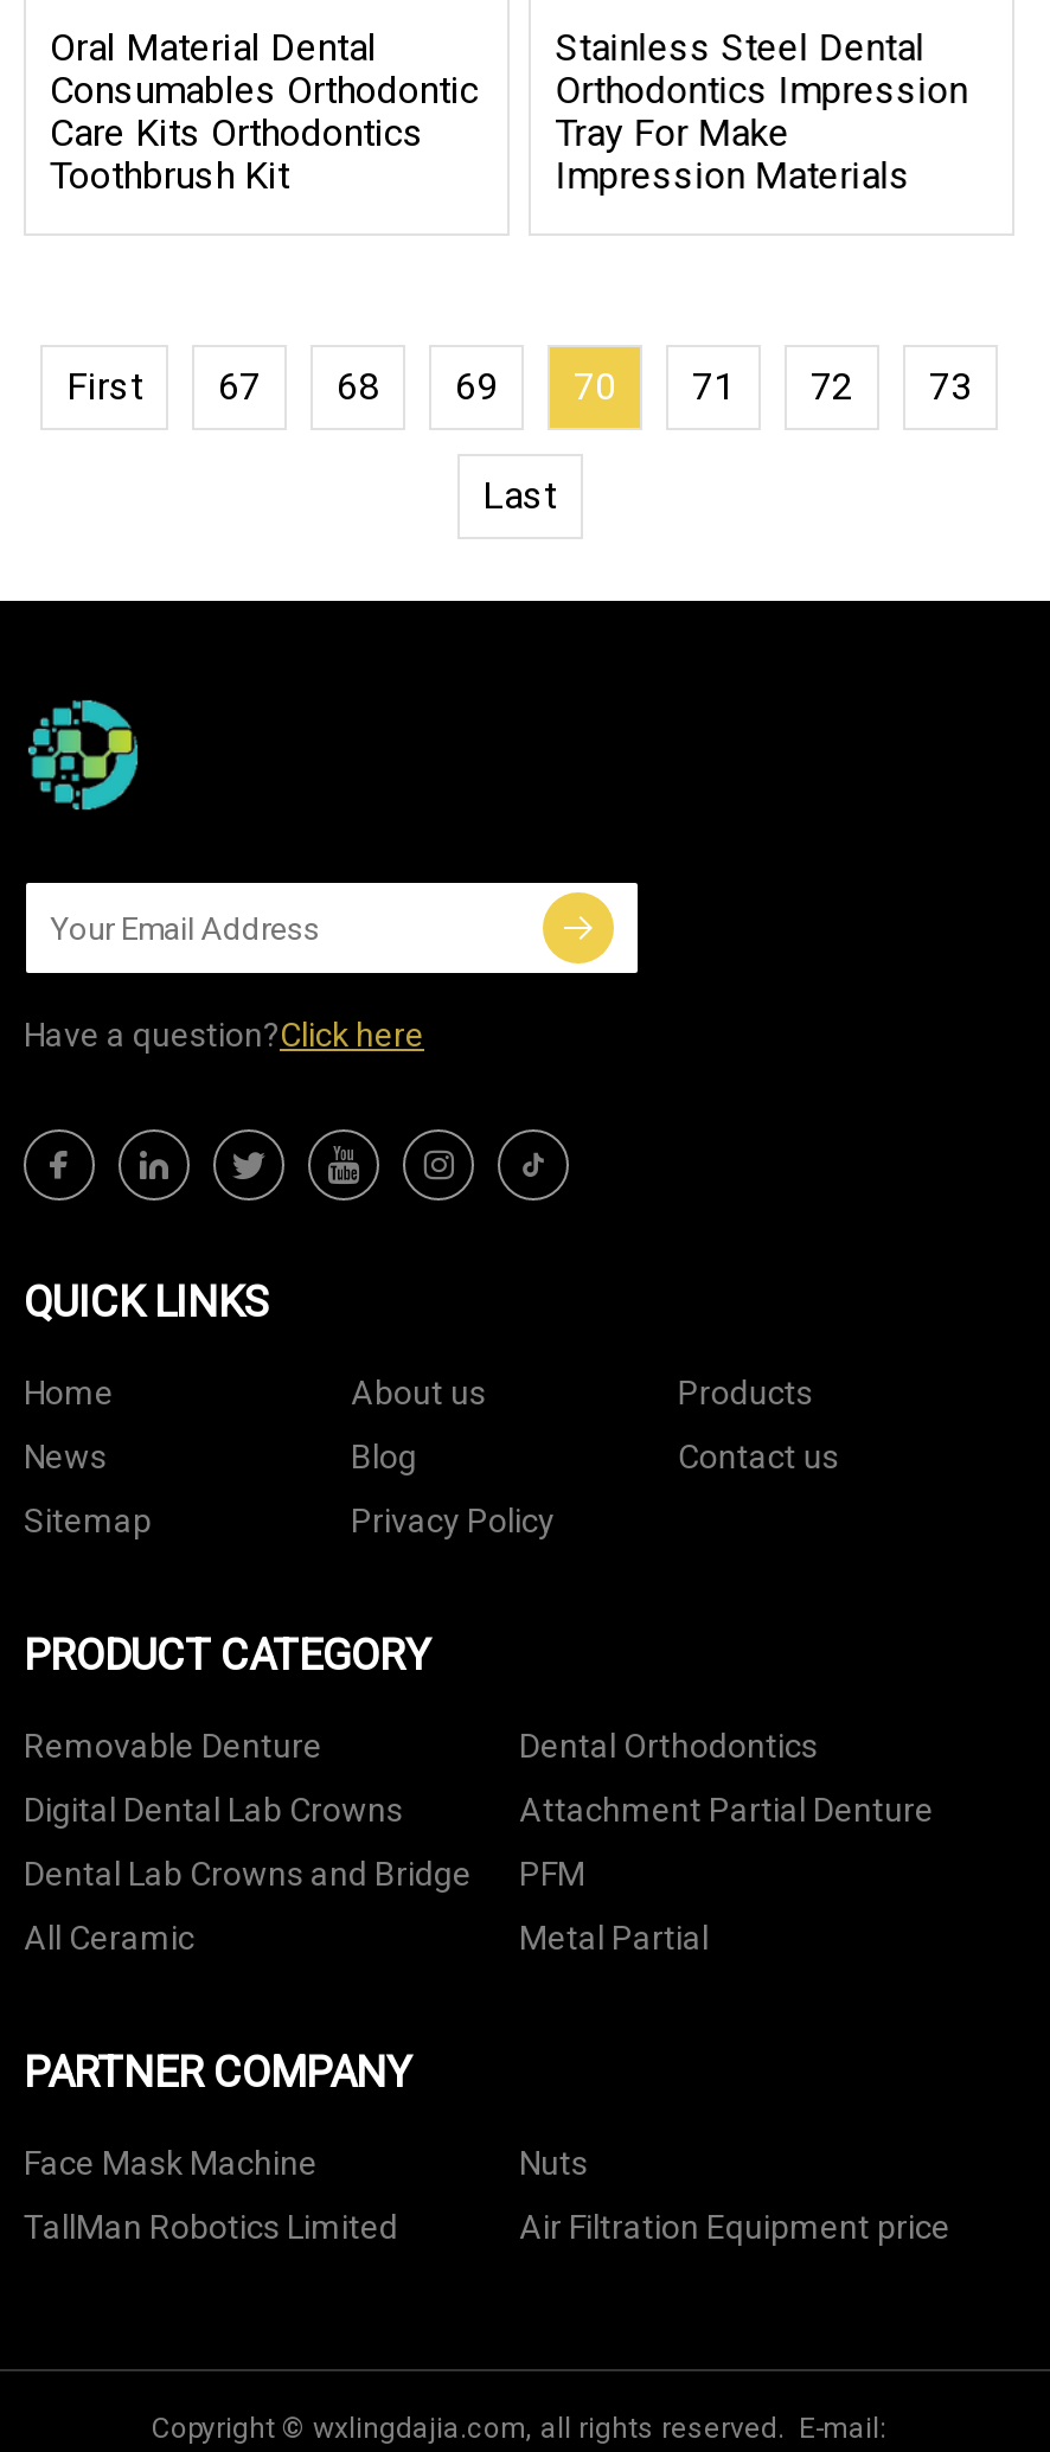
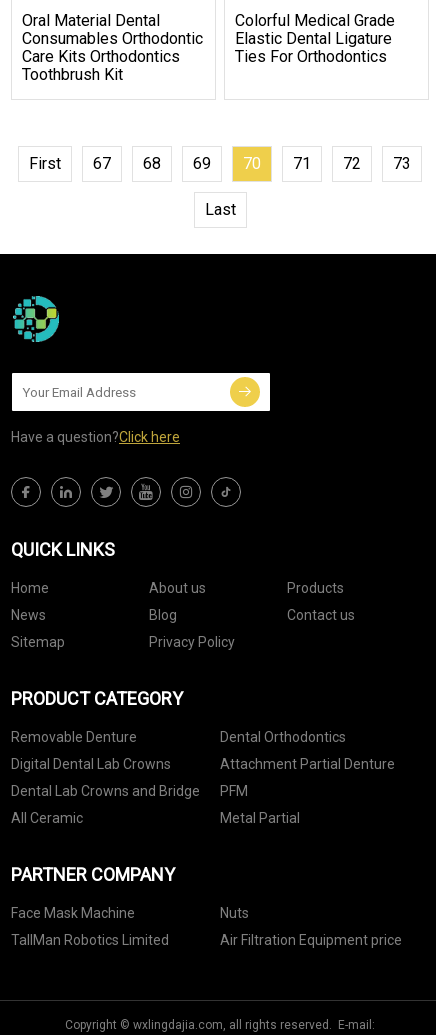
- Stainless Steel Dental
- Orthodontics Impression
- Tray For Make
- Impression Materials
+ Colorful Medical Grade
+ Elastic Dental Ligature
+ Ties For Orthodontics
